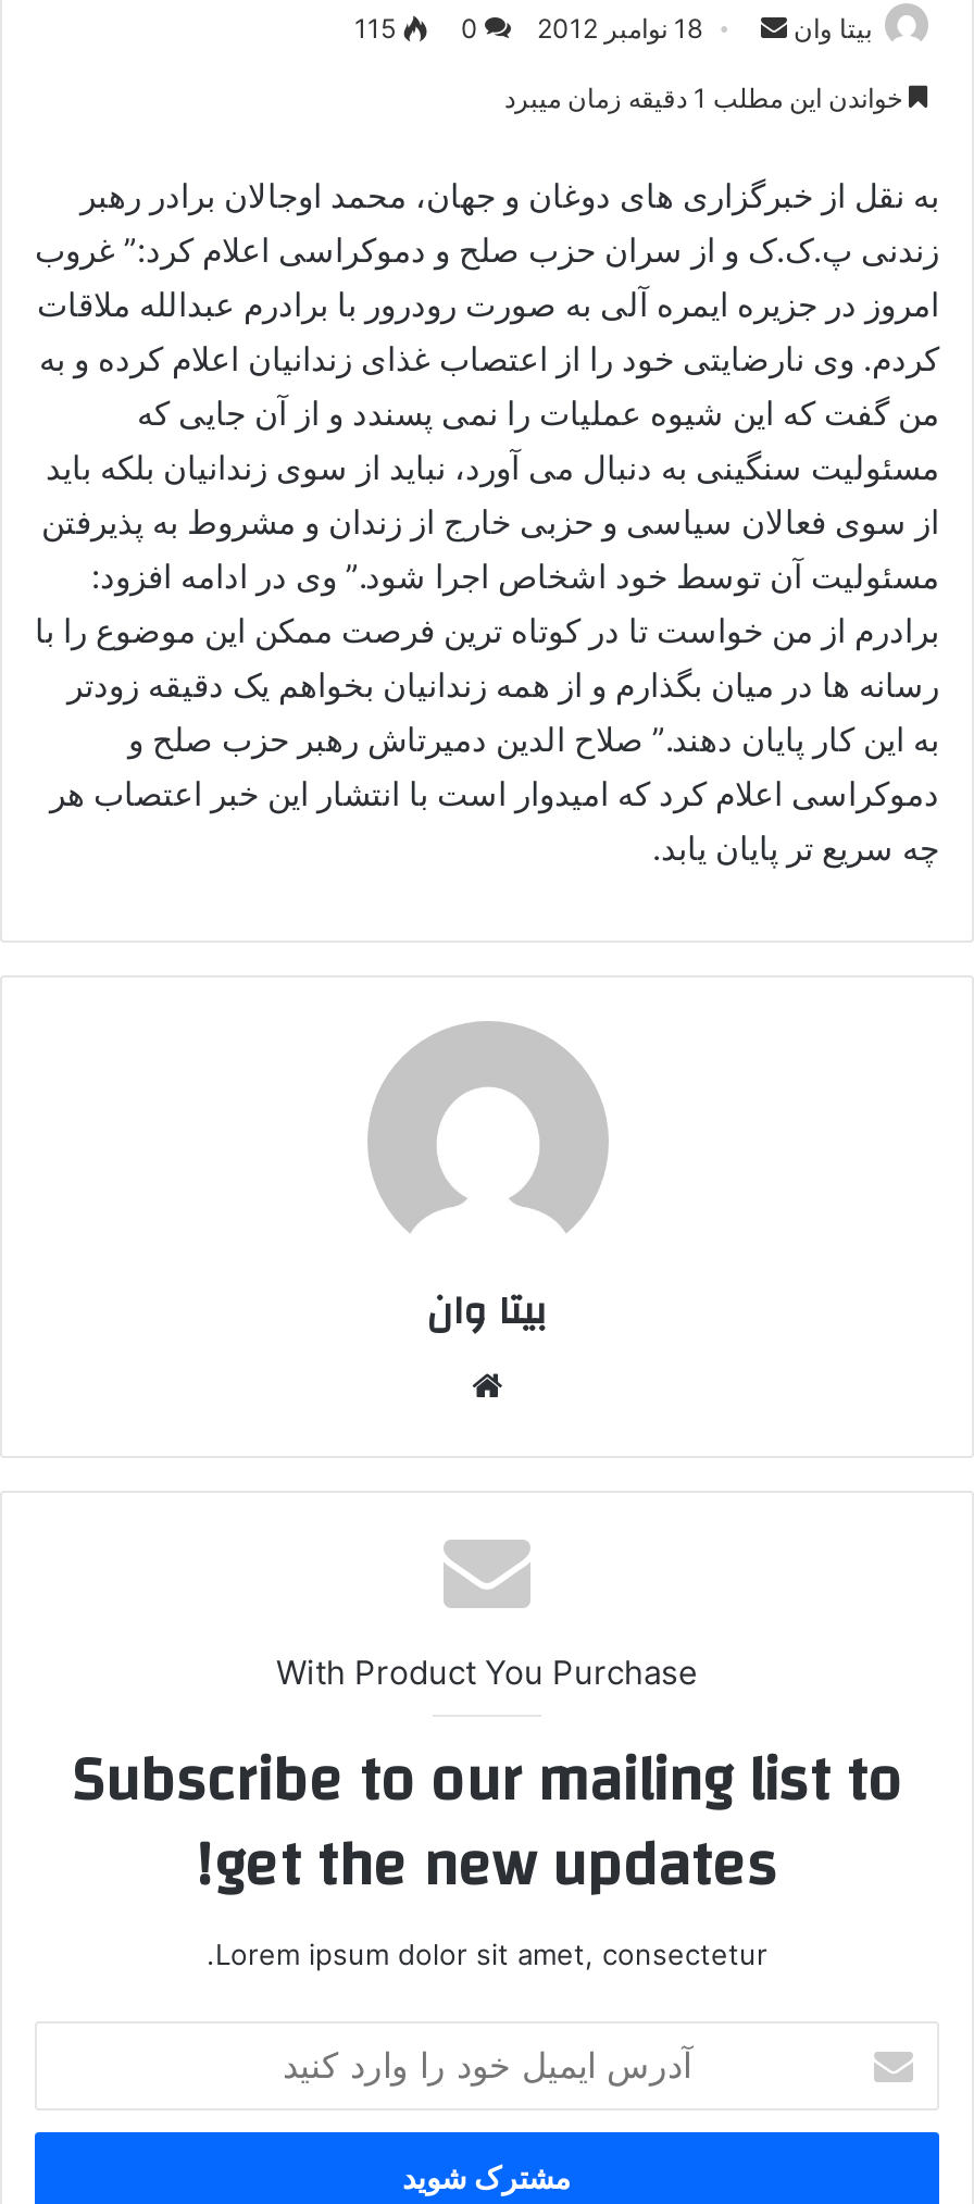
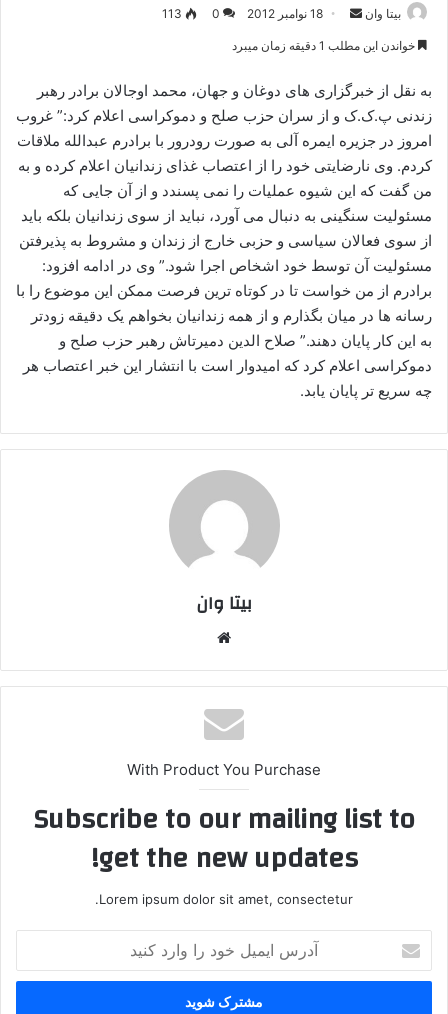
- 115 0
+ 113 0
